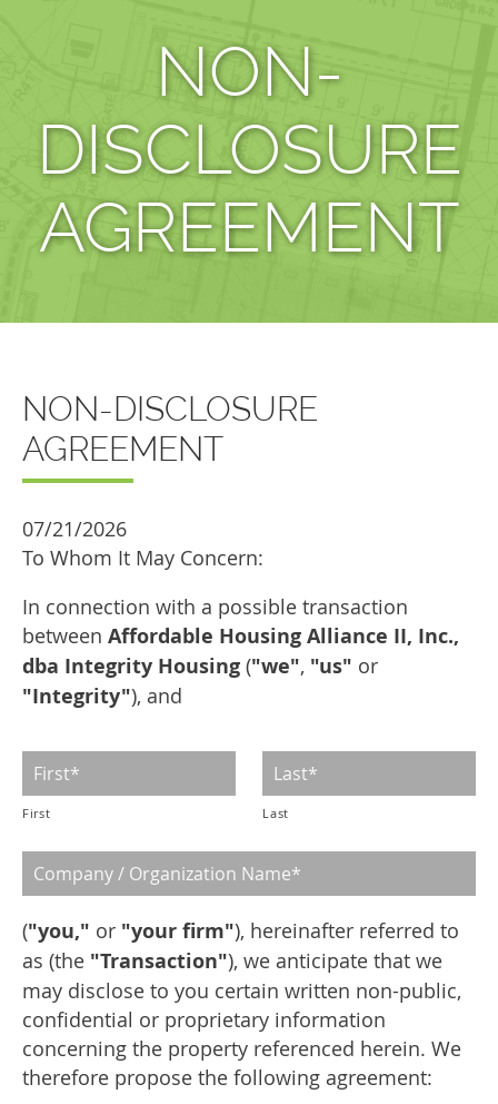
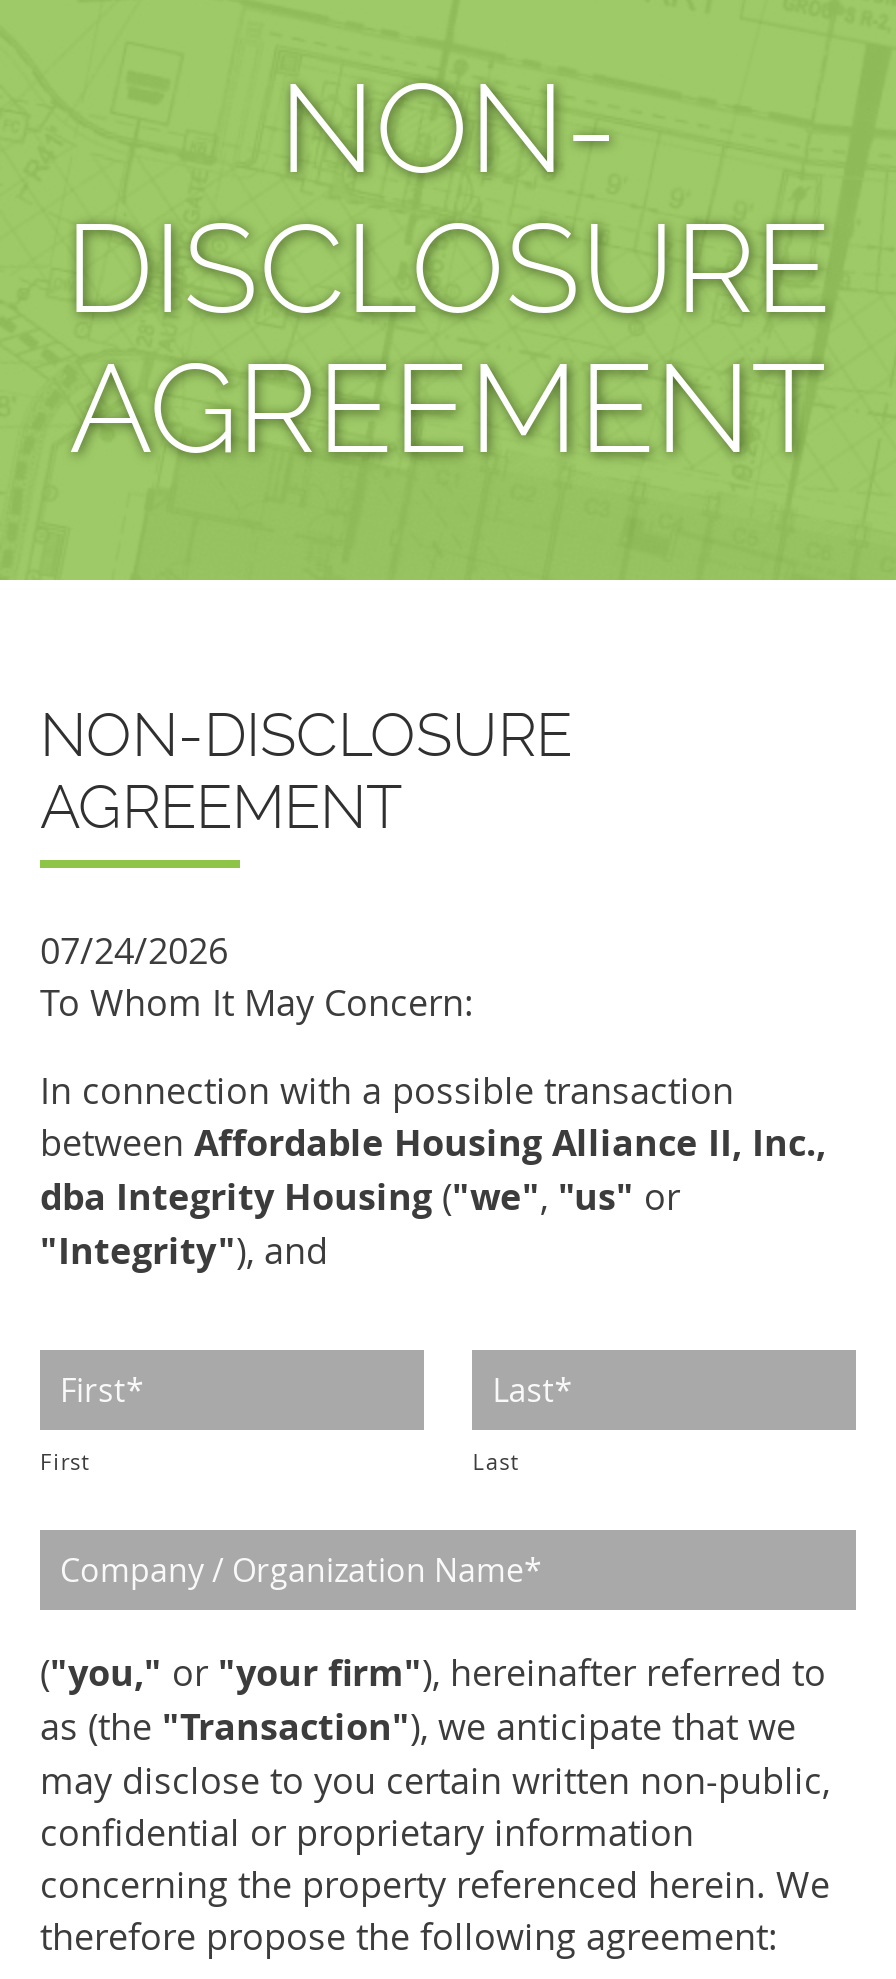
- 07/21/2026
+ 07/24/2026
